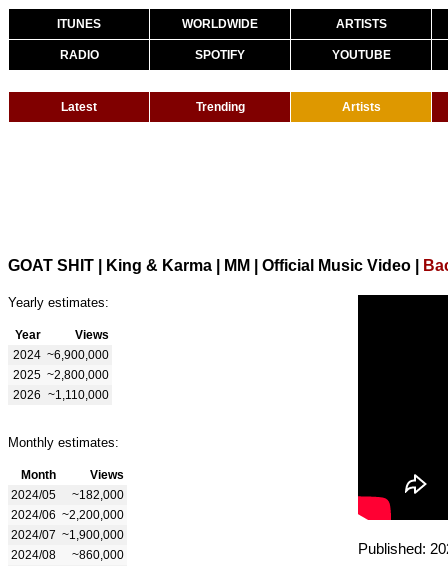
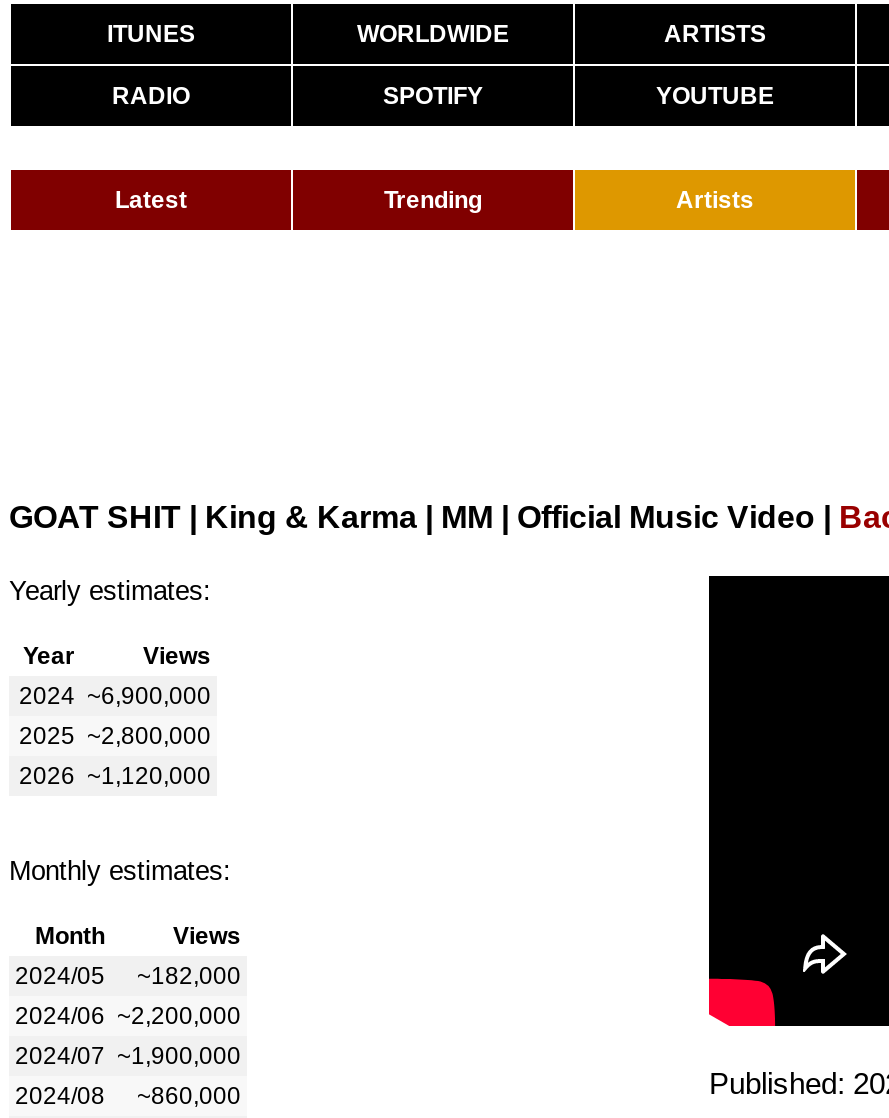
- 2026 ~1,110,000
+ 2026 ~1,120,000
